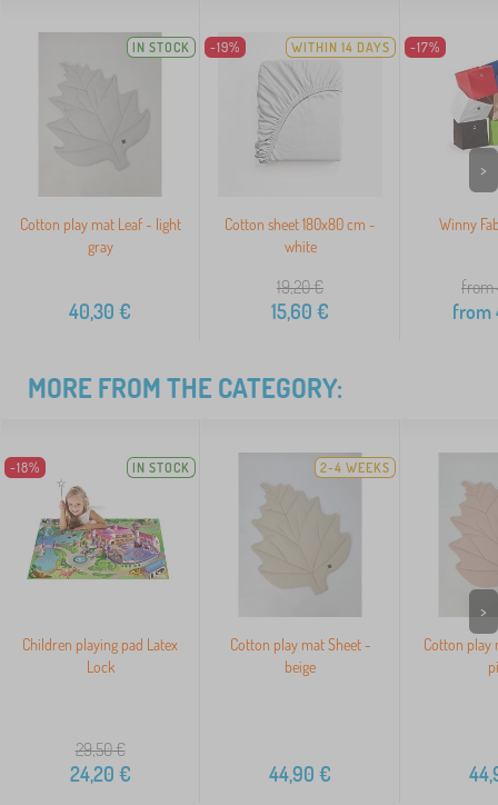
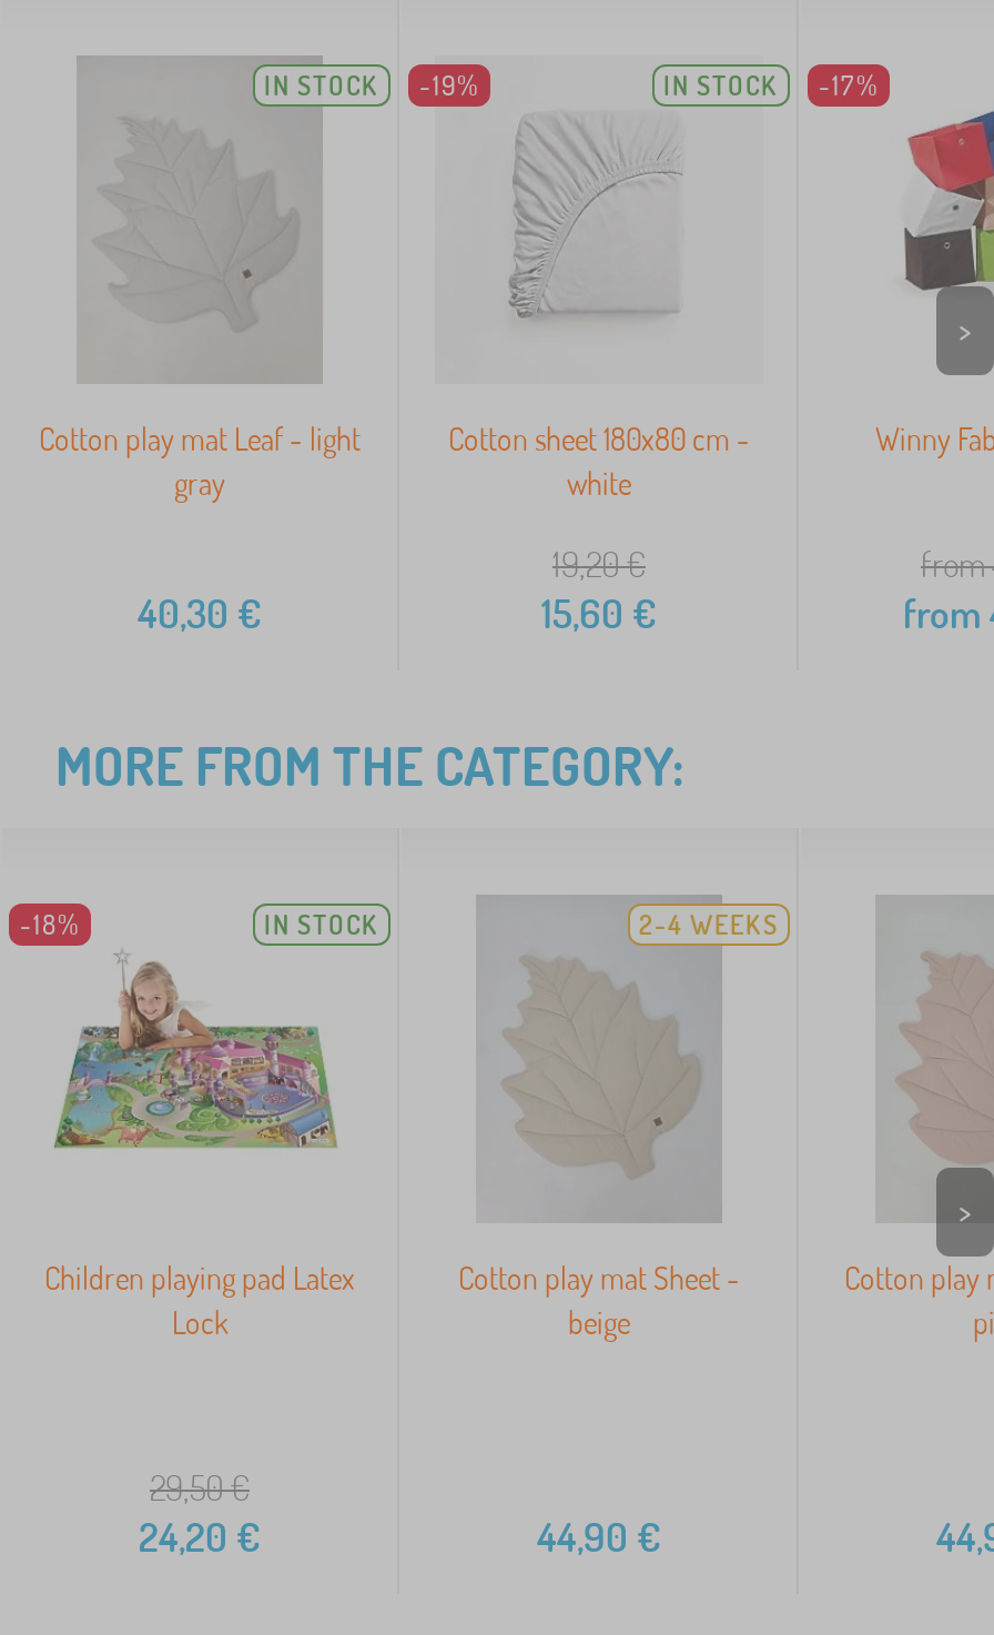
- WITHIN 14 DAYS
+ IN STOCK
